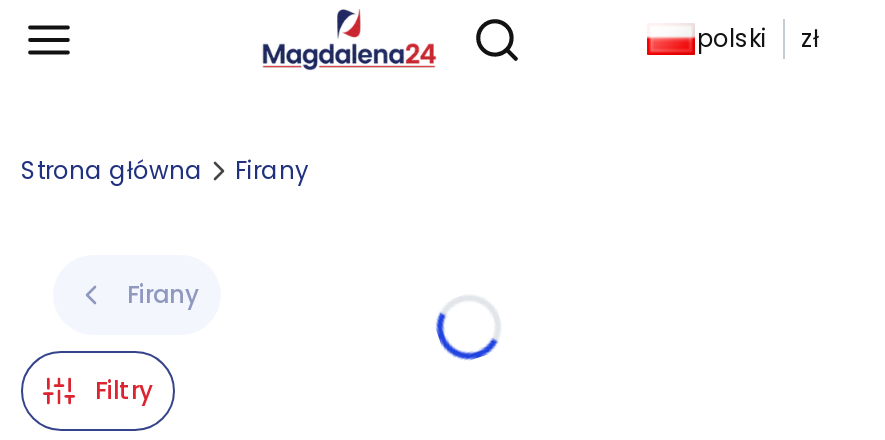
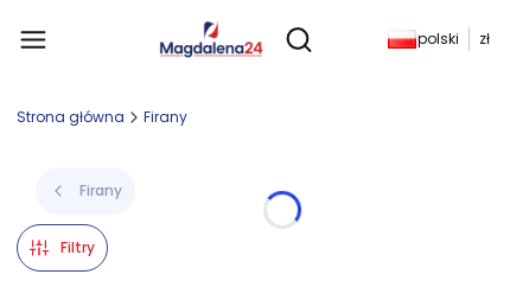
- [image]
+ [image]
